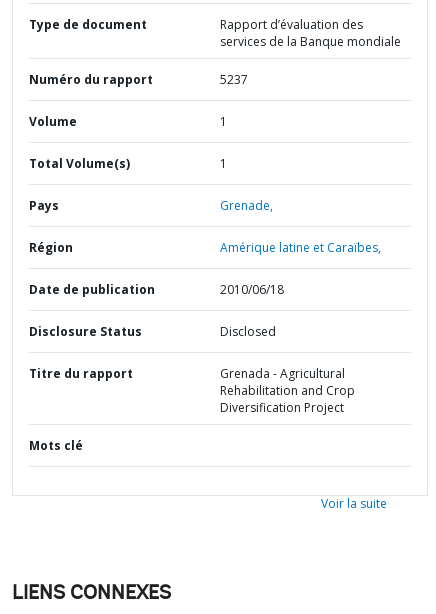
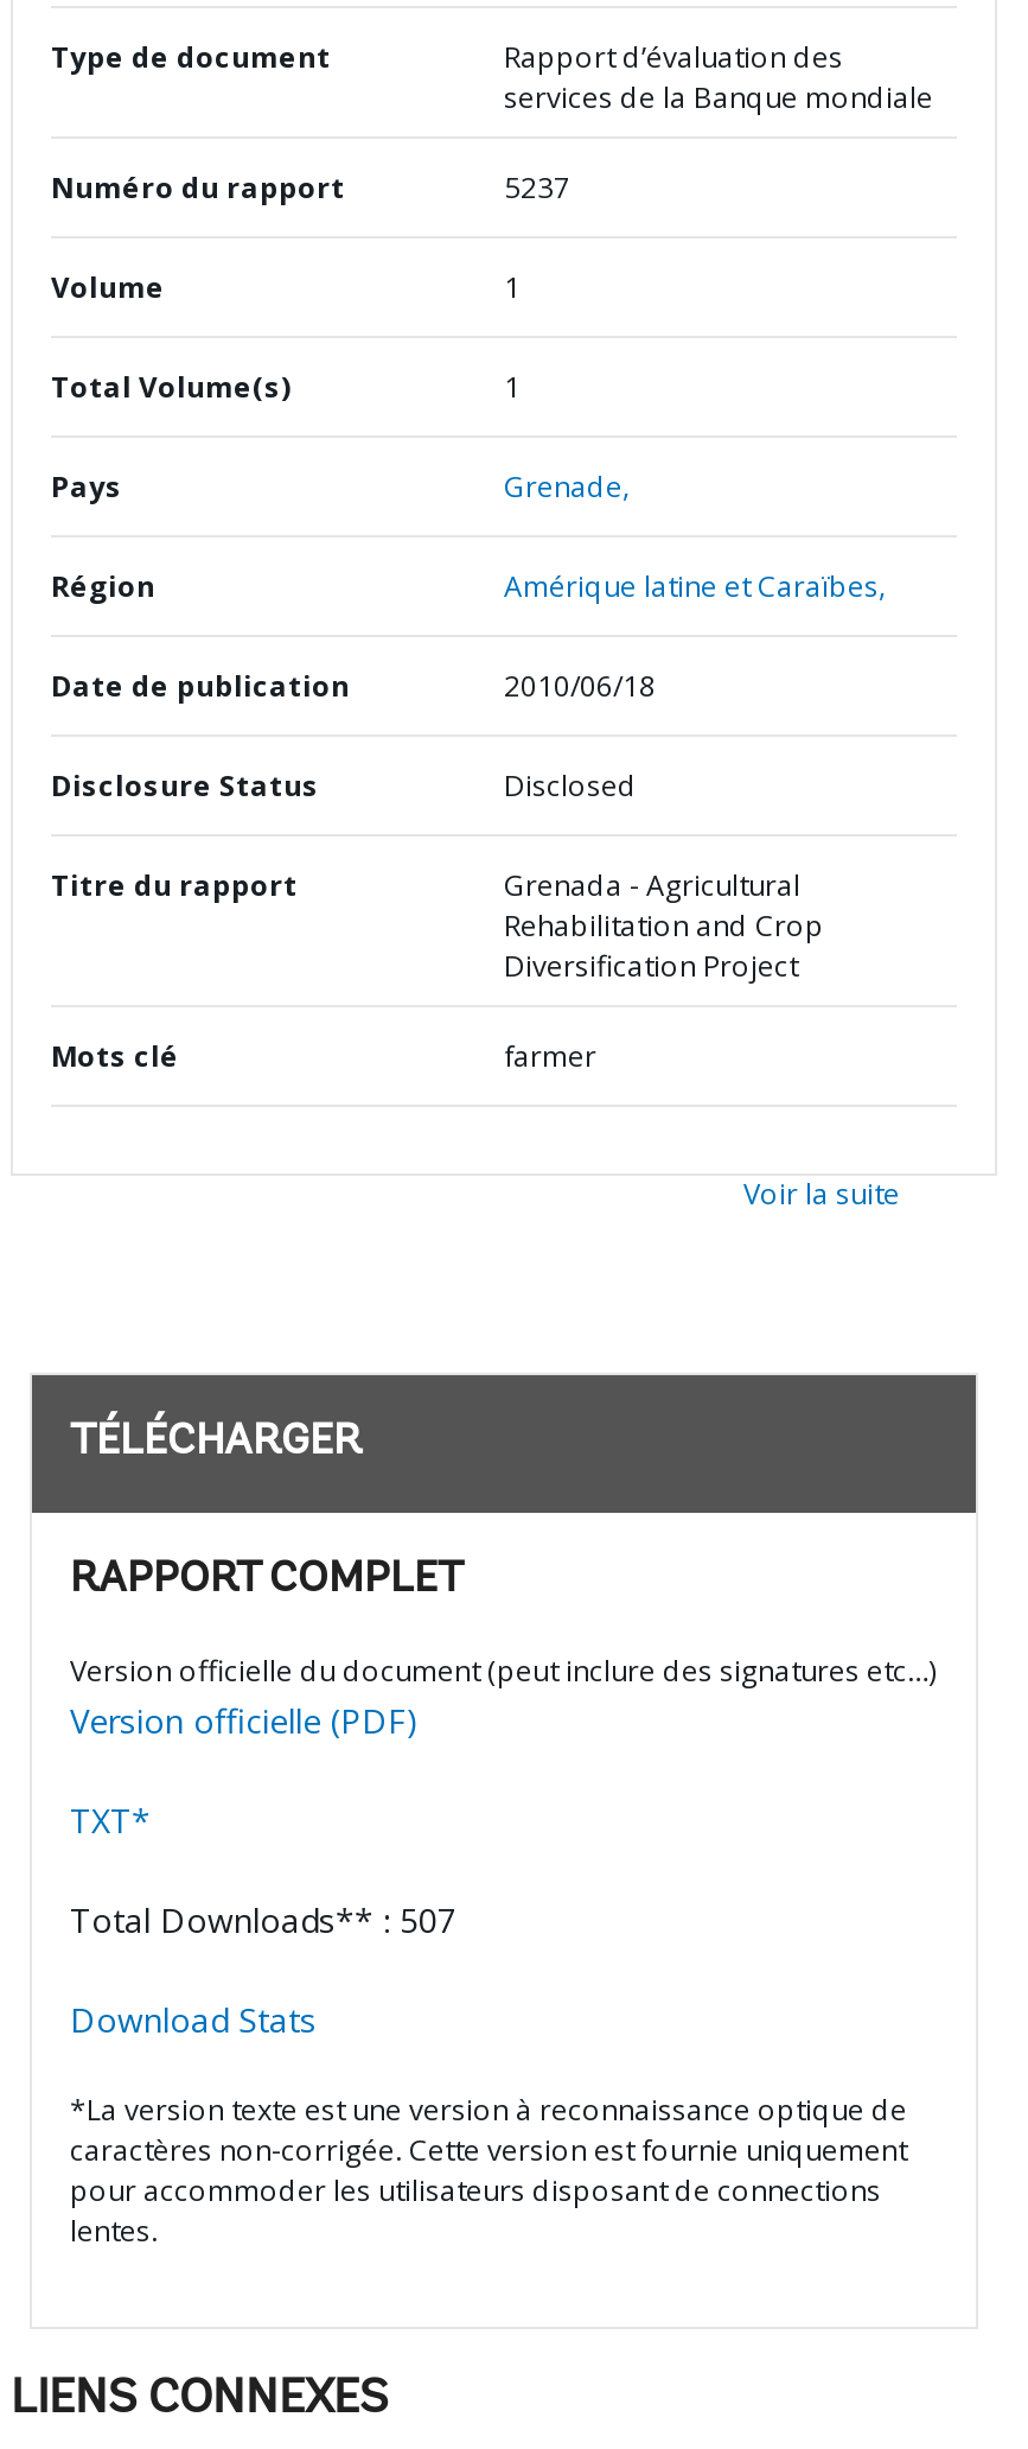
+ farmer

+ TÉLÉCHARGER
+ RAPPORT COMPLET
+ Version officielle du document (peut inclure des signatures etc…)
+ Version officielle (PDF)
+ TXT*
+ Total Downloads** : 507
+ Download Stats
+ *La version texte est une version à reconnaissance optique de
+ caractères non-corrigée. Cette version est fournie uniquement
+ pour accommoder les utilisateurs disposant de connections
+ lentes.
